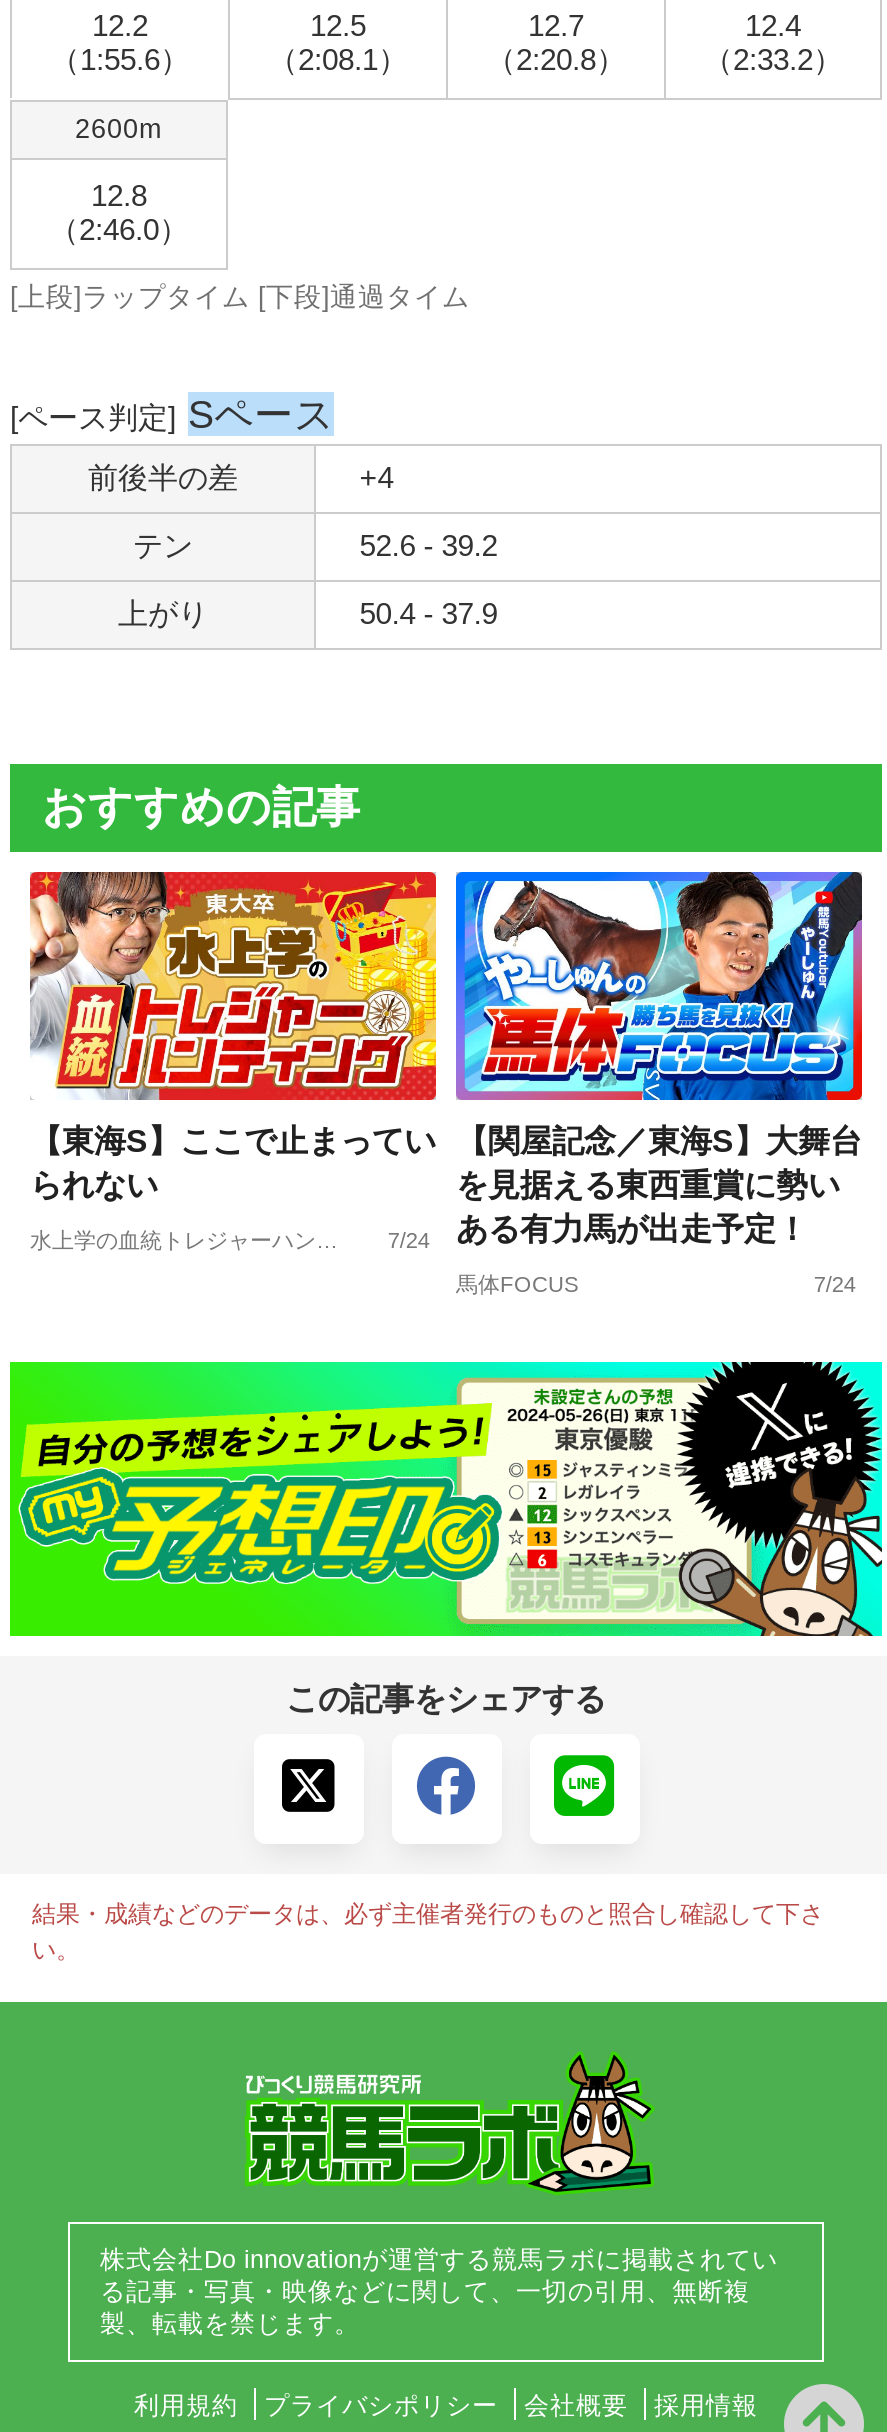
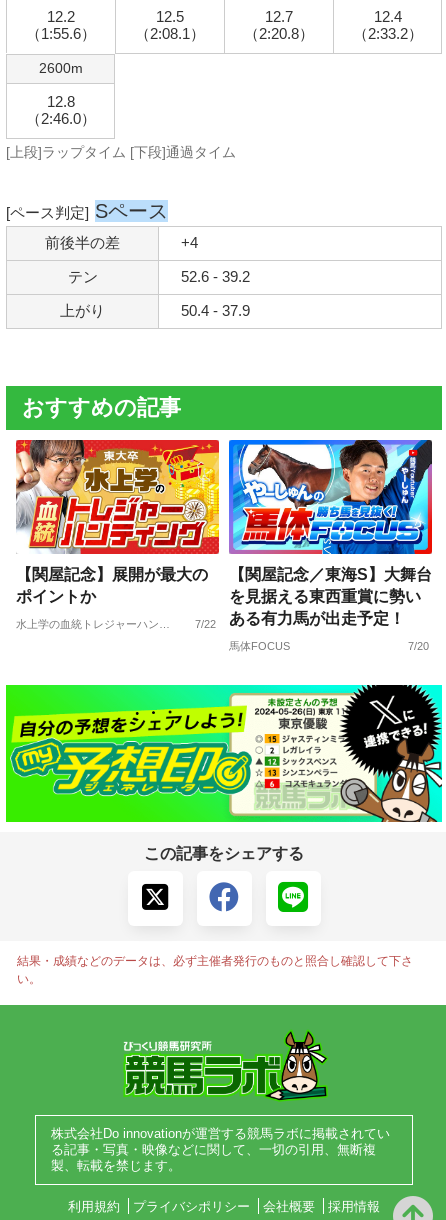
- 【東海S】ここで止まってい
- られない
+ 【関屋記念】展開が最大の
+ ポイントか

- 7/24 ある有力馬が出走予定！
+ 7/22 ある有力馬が出走予定！

- 7/24
+ 7/20
